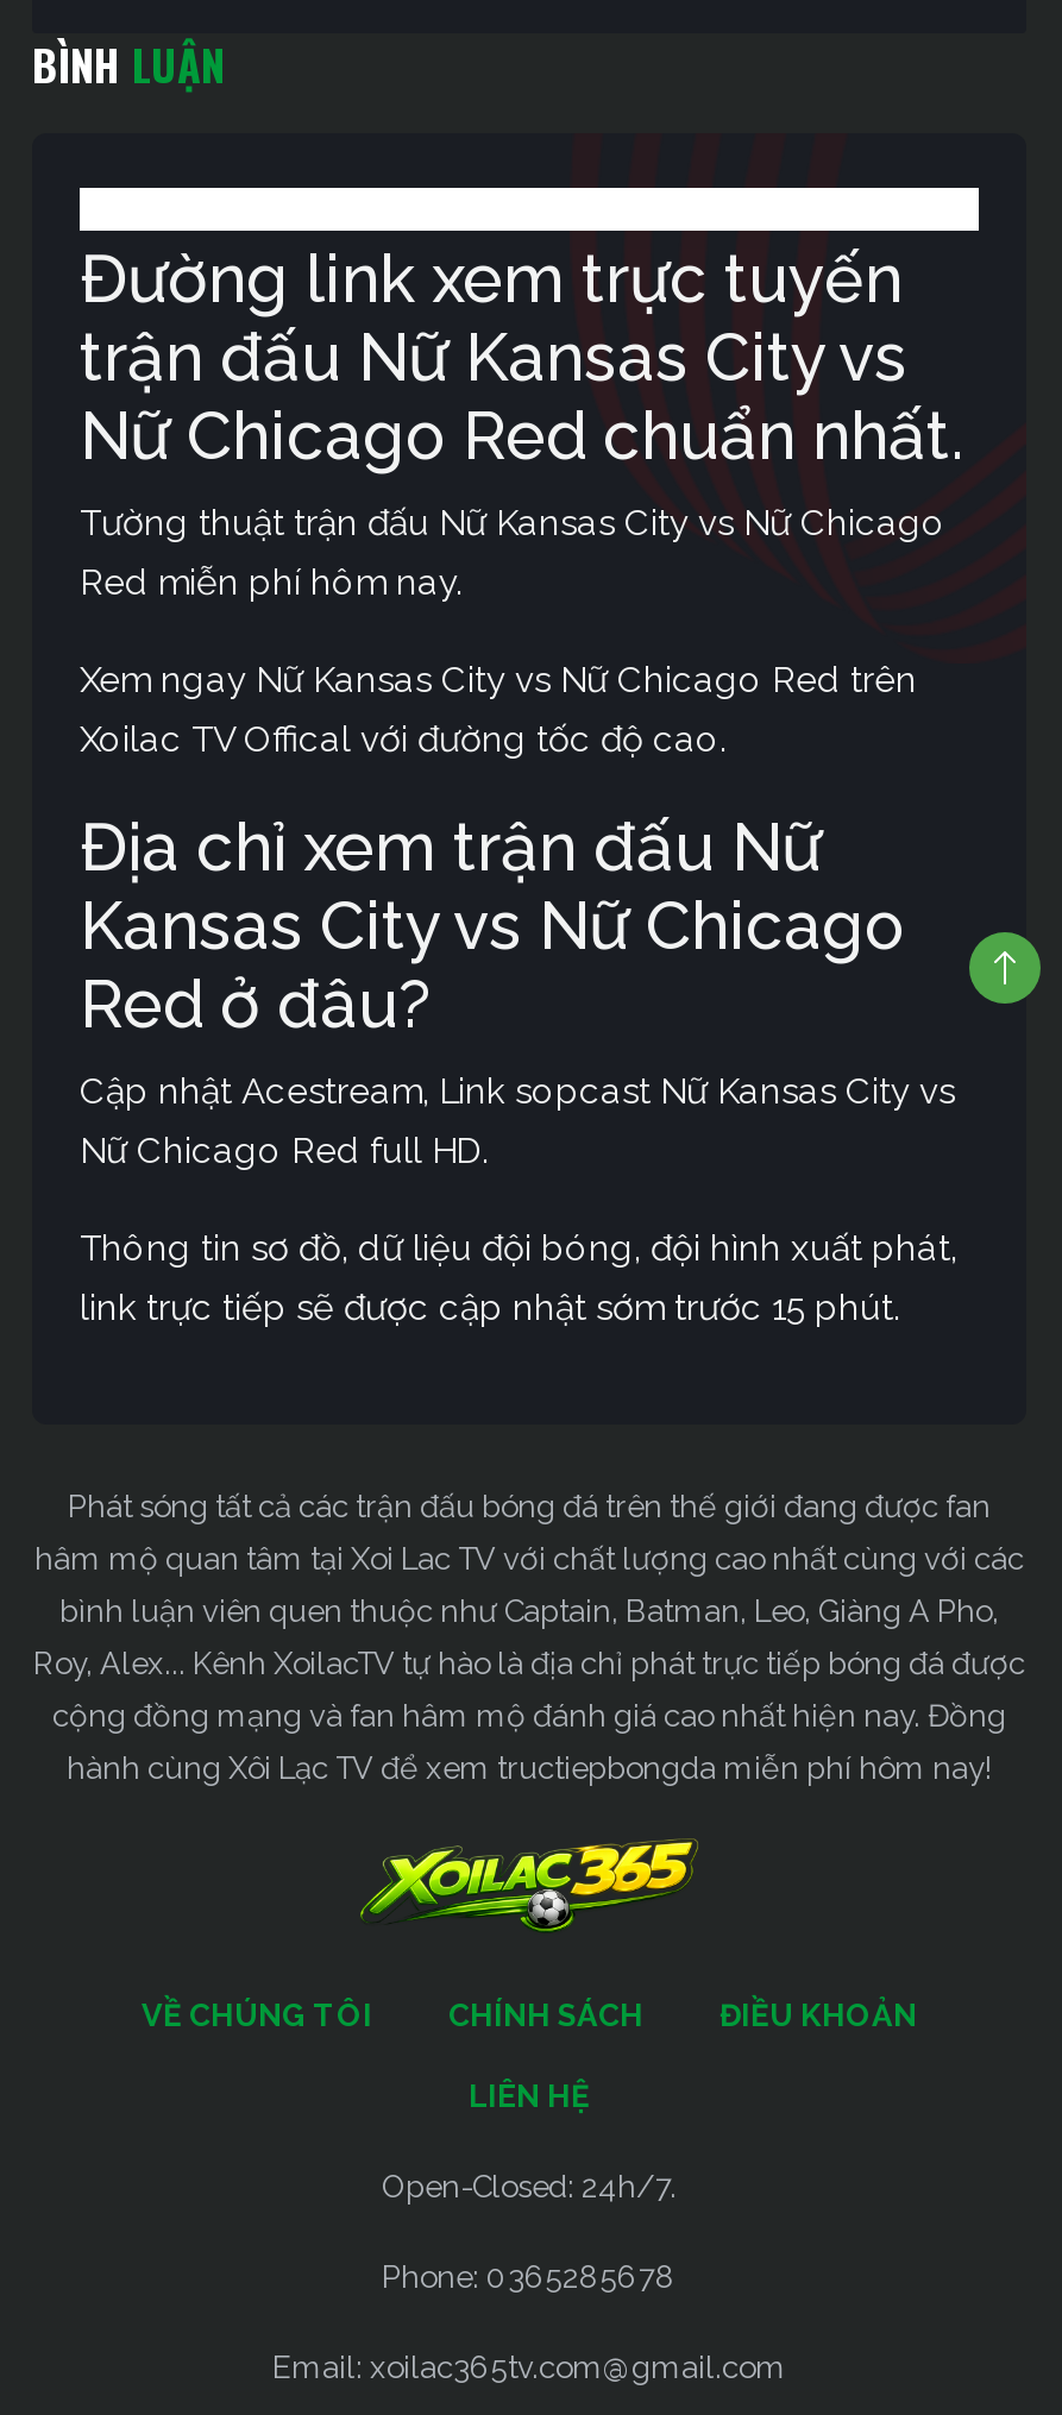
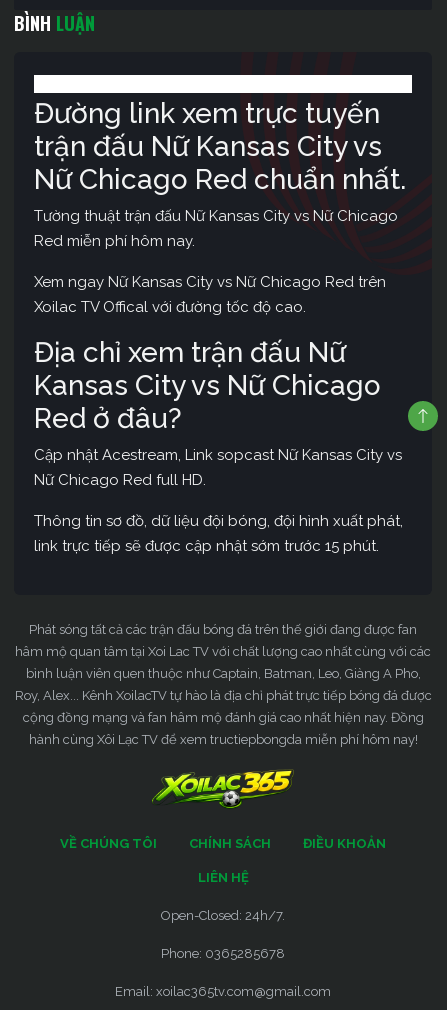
- [image]
+ [image]
